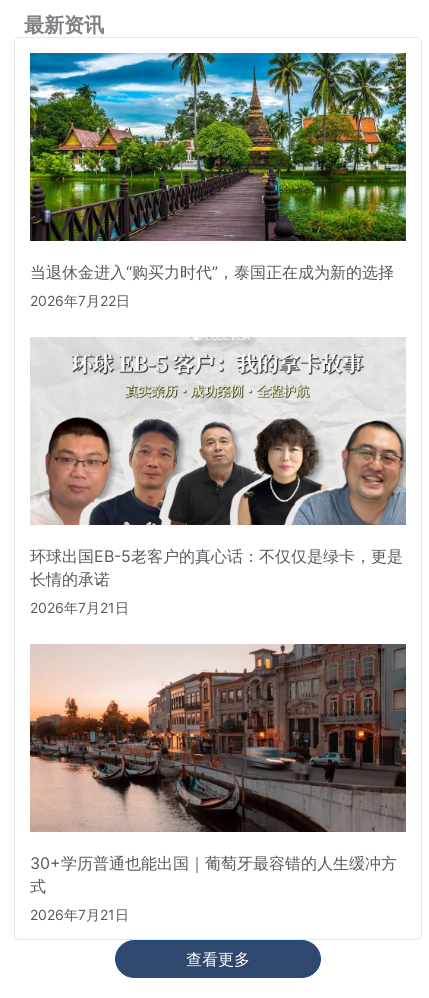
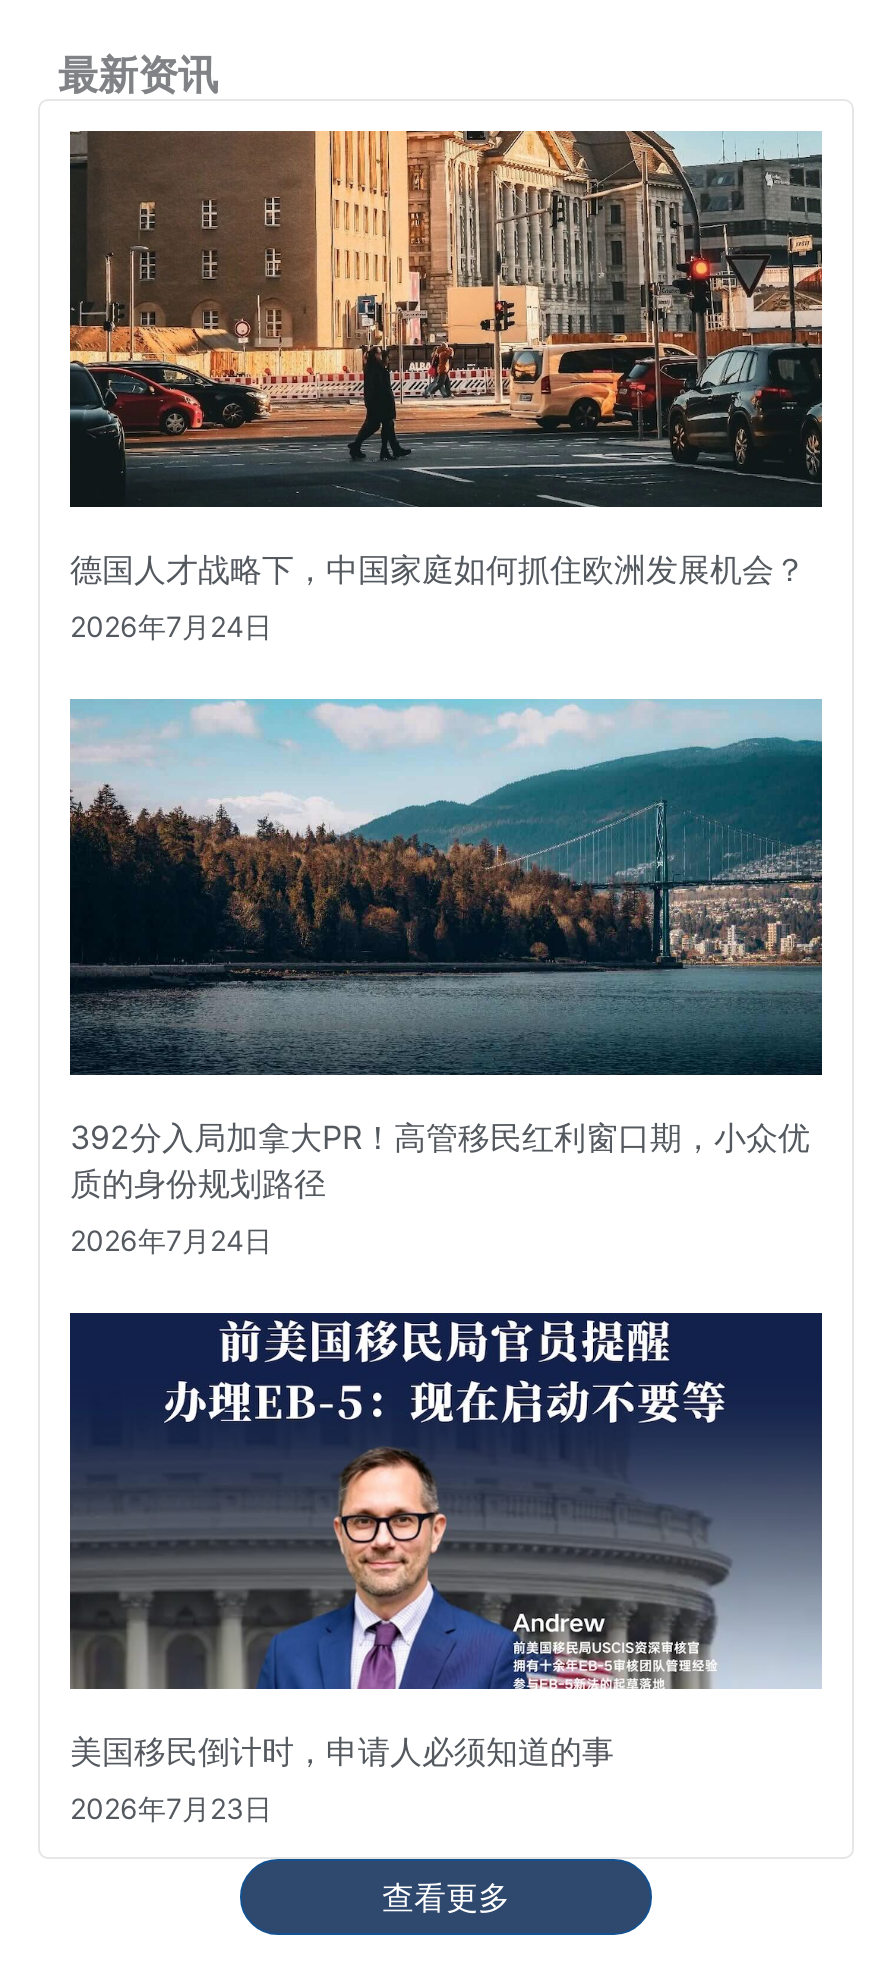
- [image]
- 当退休金进入“购买力时代”，泰国正在成为新的选择
+ [image]
+ 德国人才战略下，中国家庭如何抓住欧洲发展机会？

- 2026年7月22日
+ 2026年7月24日

- [image]
- 环球出国EB-5老客户的真心话：不仅仅是绿卡，更是
- 长情的承诺
+ [image]
+ 392分入局加拿大PR！高管移民红利窗口期，小众优
+ 质的身份规划路径

- 2026年7月21日
+ 2026年7月24日

- [image]
- 30+学历普通也能出国｜葡萄牙最容错的人生缓冲方
- 式
+ [image]
+ 美国移民倒计时，申请人必须知道的事

- 2026年7月21日
+ 2026年7月23日
